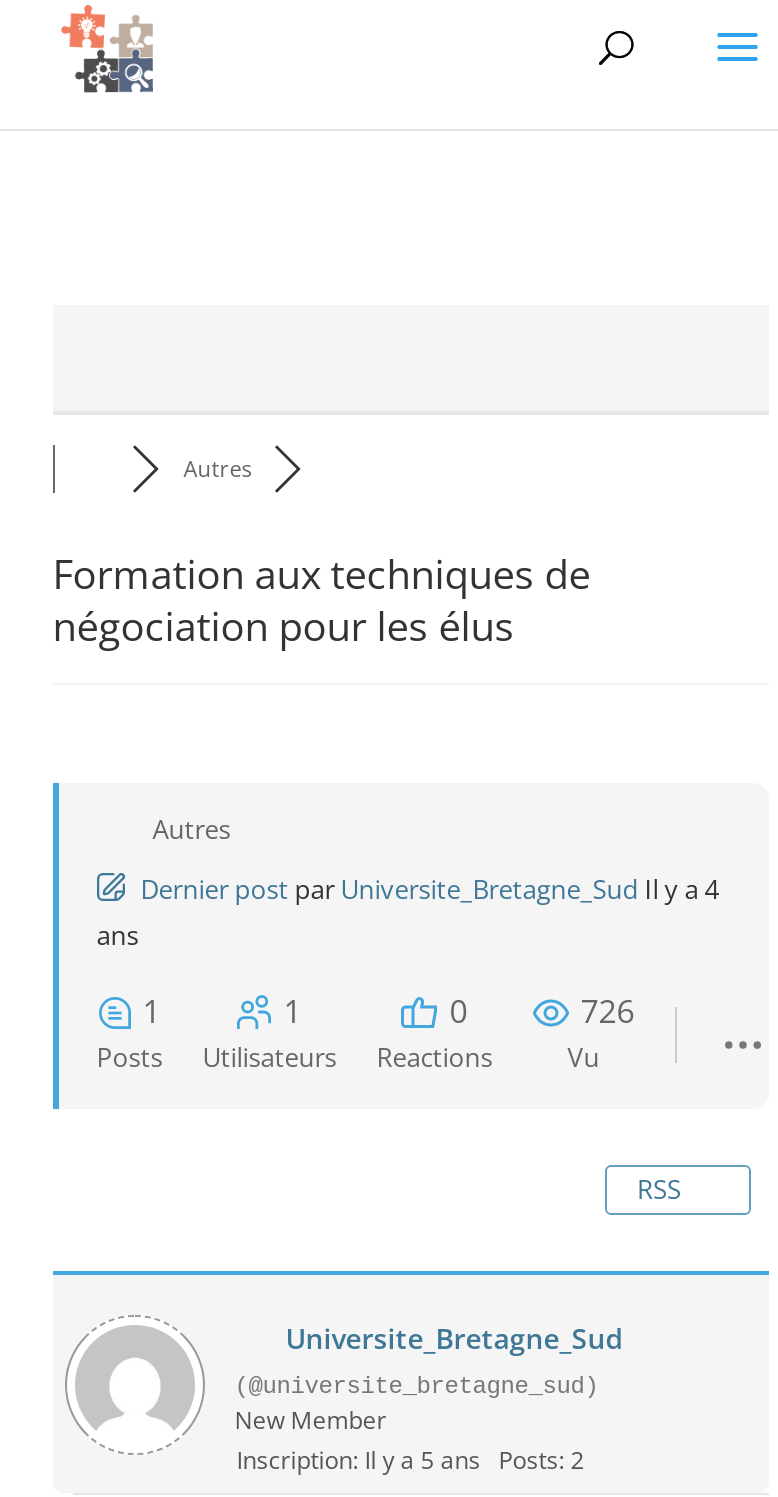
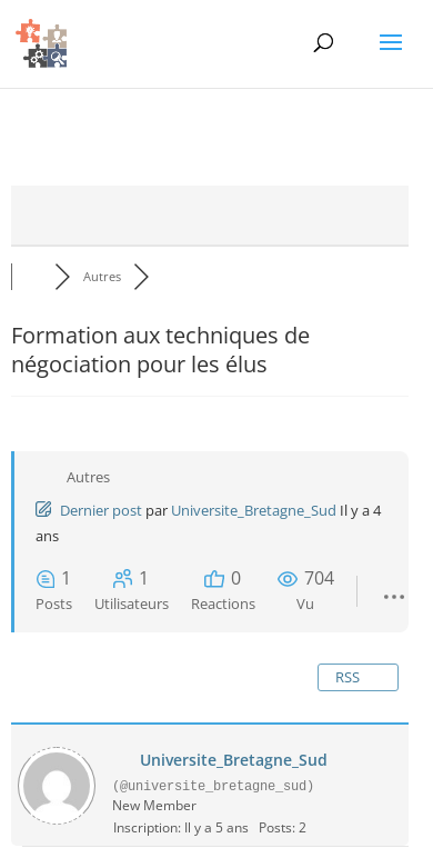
- 726
+ 704
